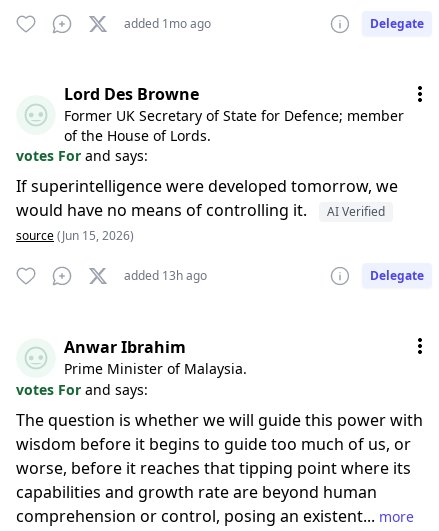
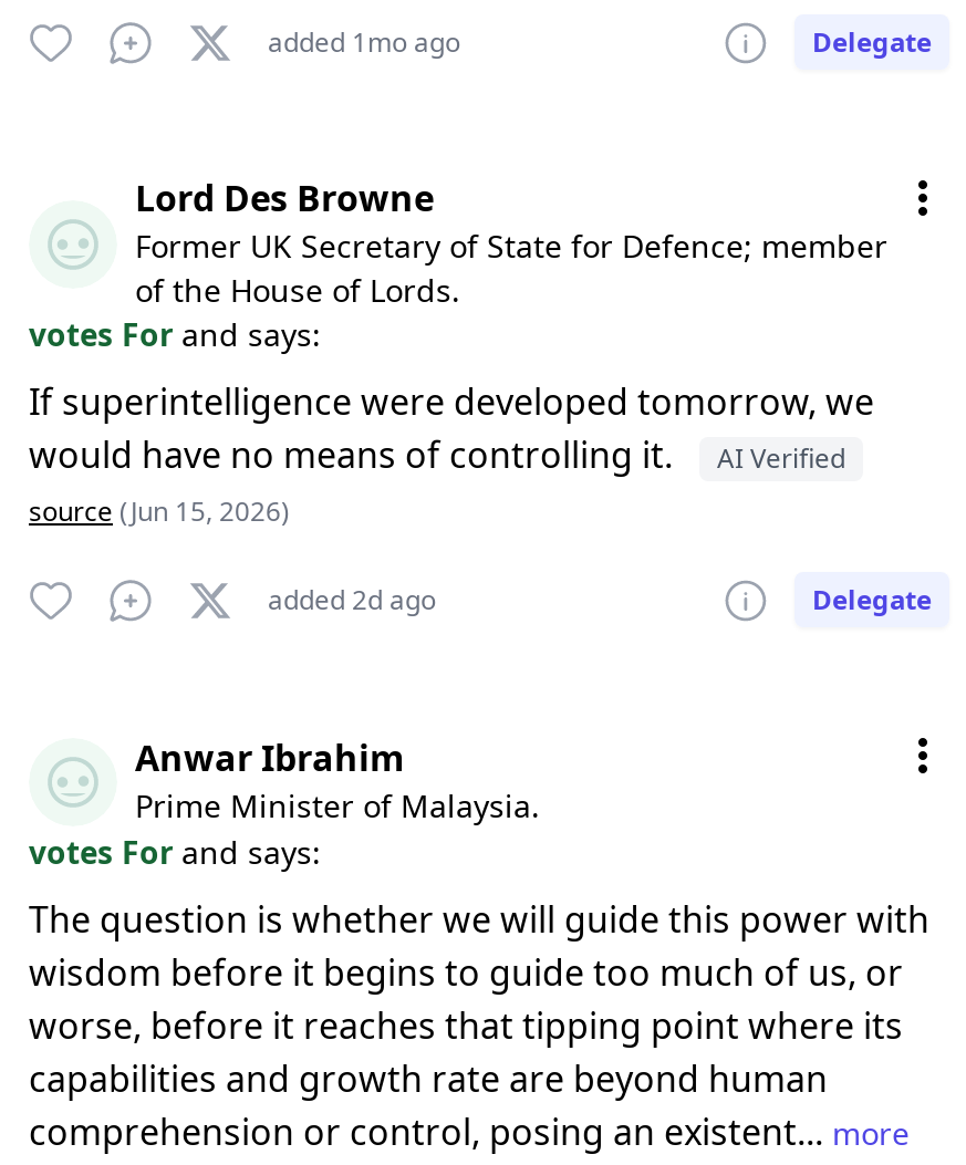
- added 13h ago
+ added 2d ago
